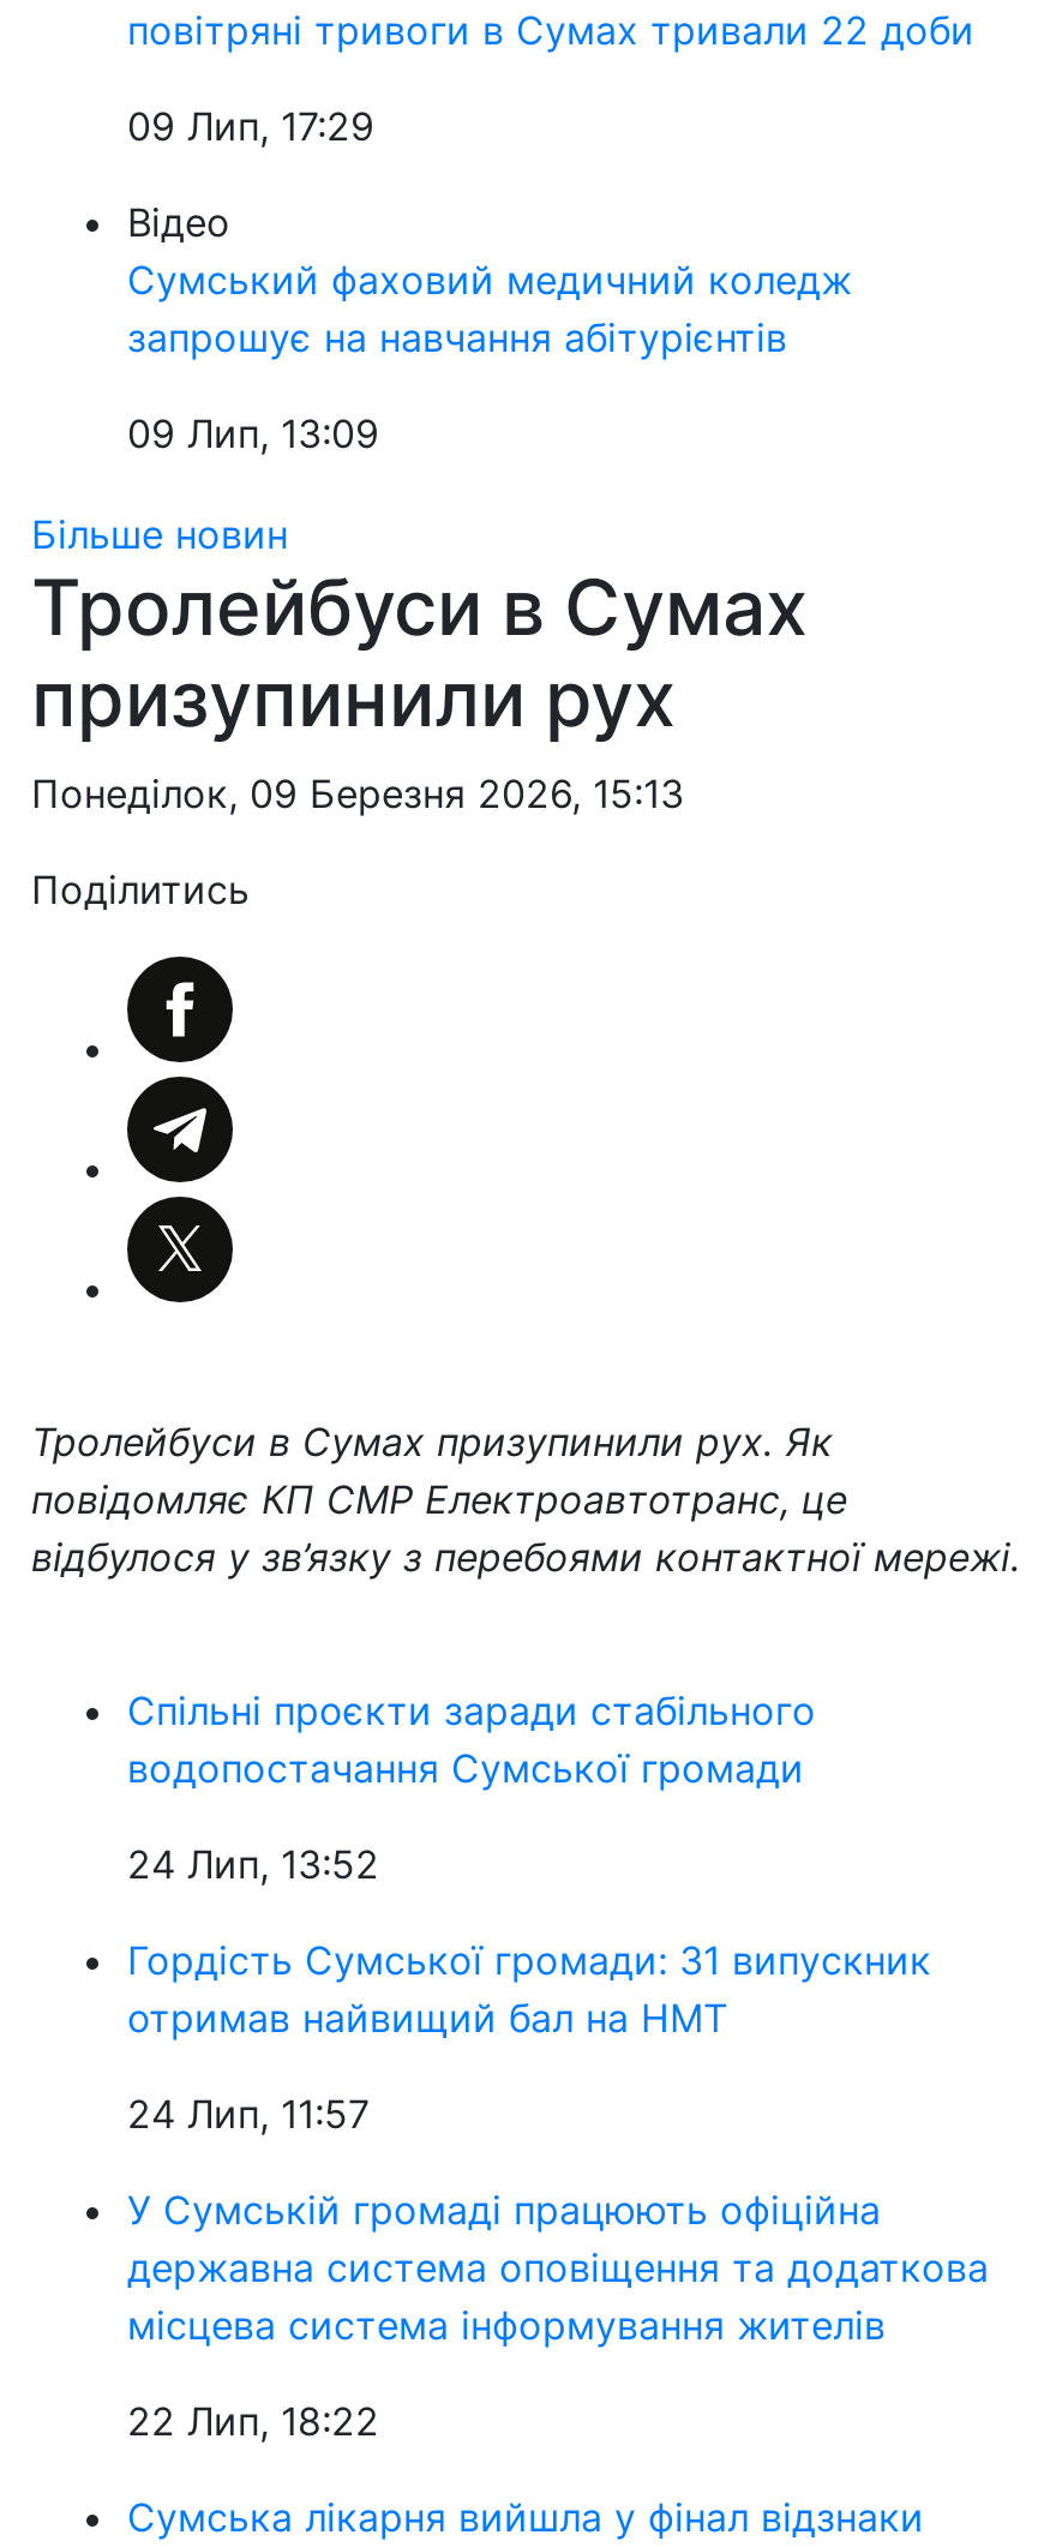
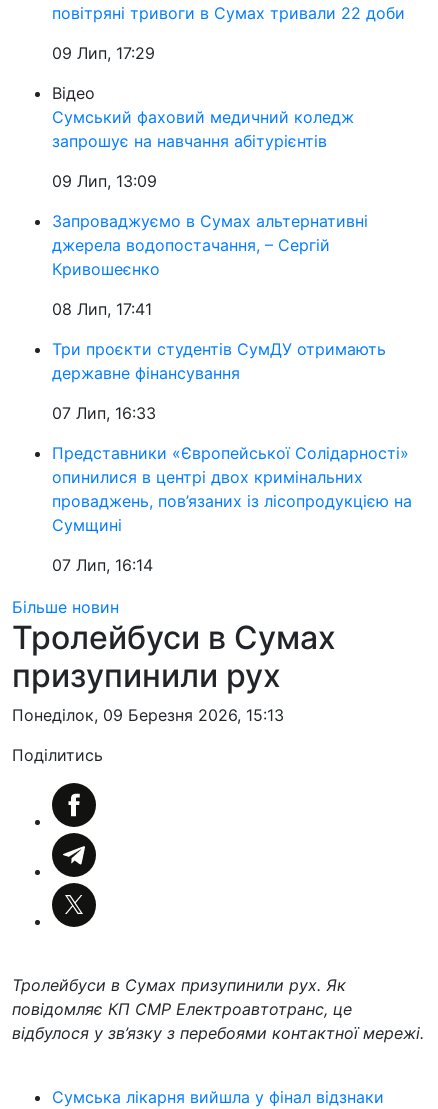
+ Запроваджуємо в Сумах альтернативні
+ джерела водопостачання, – Сергій
+ Кривошеєнко
+ 08 Лип, 17:41
+ Три проєкти студентів СумДУ отримають
+ державне фінансування
+ 07 Лип, 16:33
+ Представники «Європейської Солідарності»
+ опинилися в центрі двох кримінальних
+ проваджень, пов’язаних із лісопродукцією на
+ Сумщині
+ 07 Лип, 16:14

moved down: Більше новин | Тролейбуси в Сумах | призупинили рух | Понеділок, 09 Березня 2026, 15:13 | Поділитись | Тролейбуси в Сумах призупинили рух. Як | повідомляє КП СМР Електроавтотранс, це | відбулося у зв’язку з перебоями контактної мережі.

- Спільні проєкти заради стабільного
- водопостачання Сумської громади
- 24 Лип, 13:52
- Гордість Сумської громади: 31 випускник
- отримав найвищий бал на НМТ
- 24 Лип, 11:57
- У Сумській громаді працюють офіційна
- державна система оповіщення та додаткова
- місцева система інформування жителів
- 22 Лип, 18:22
